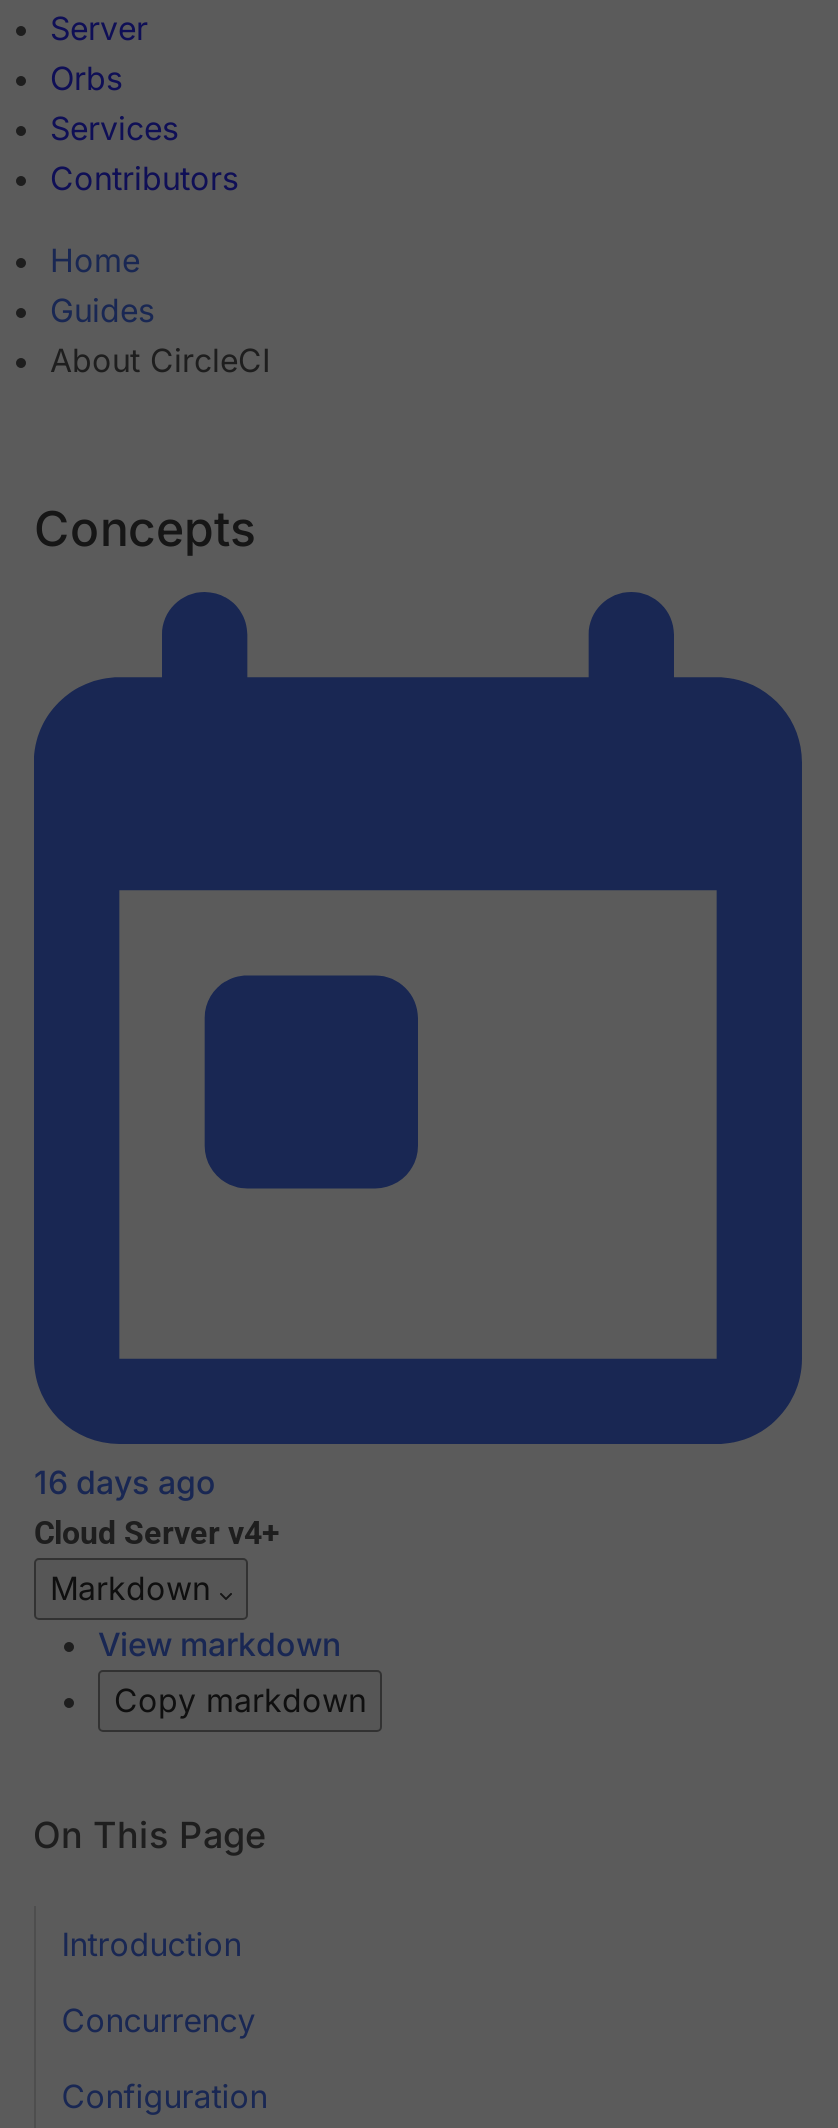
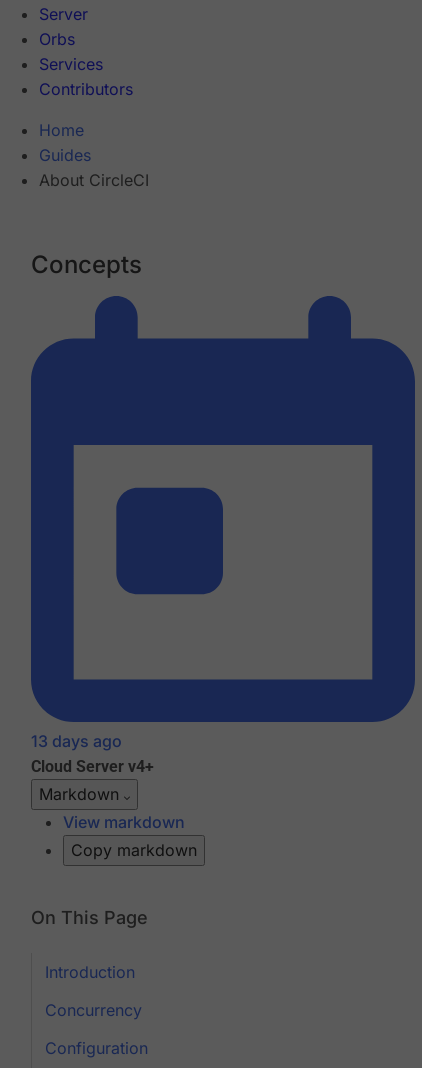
- 16 days ago
+ 13 days ago
